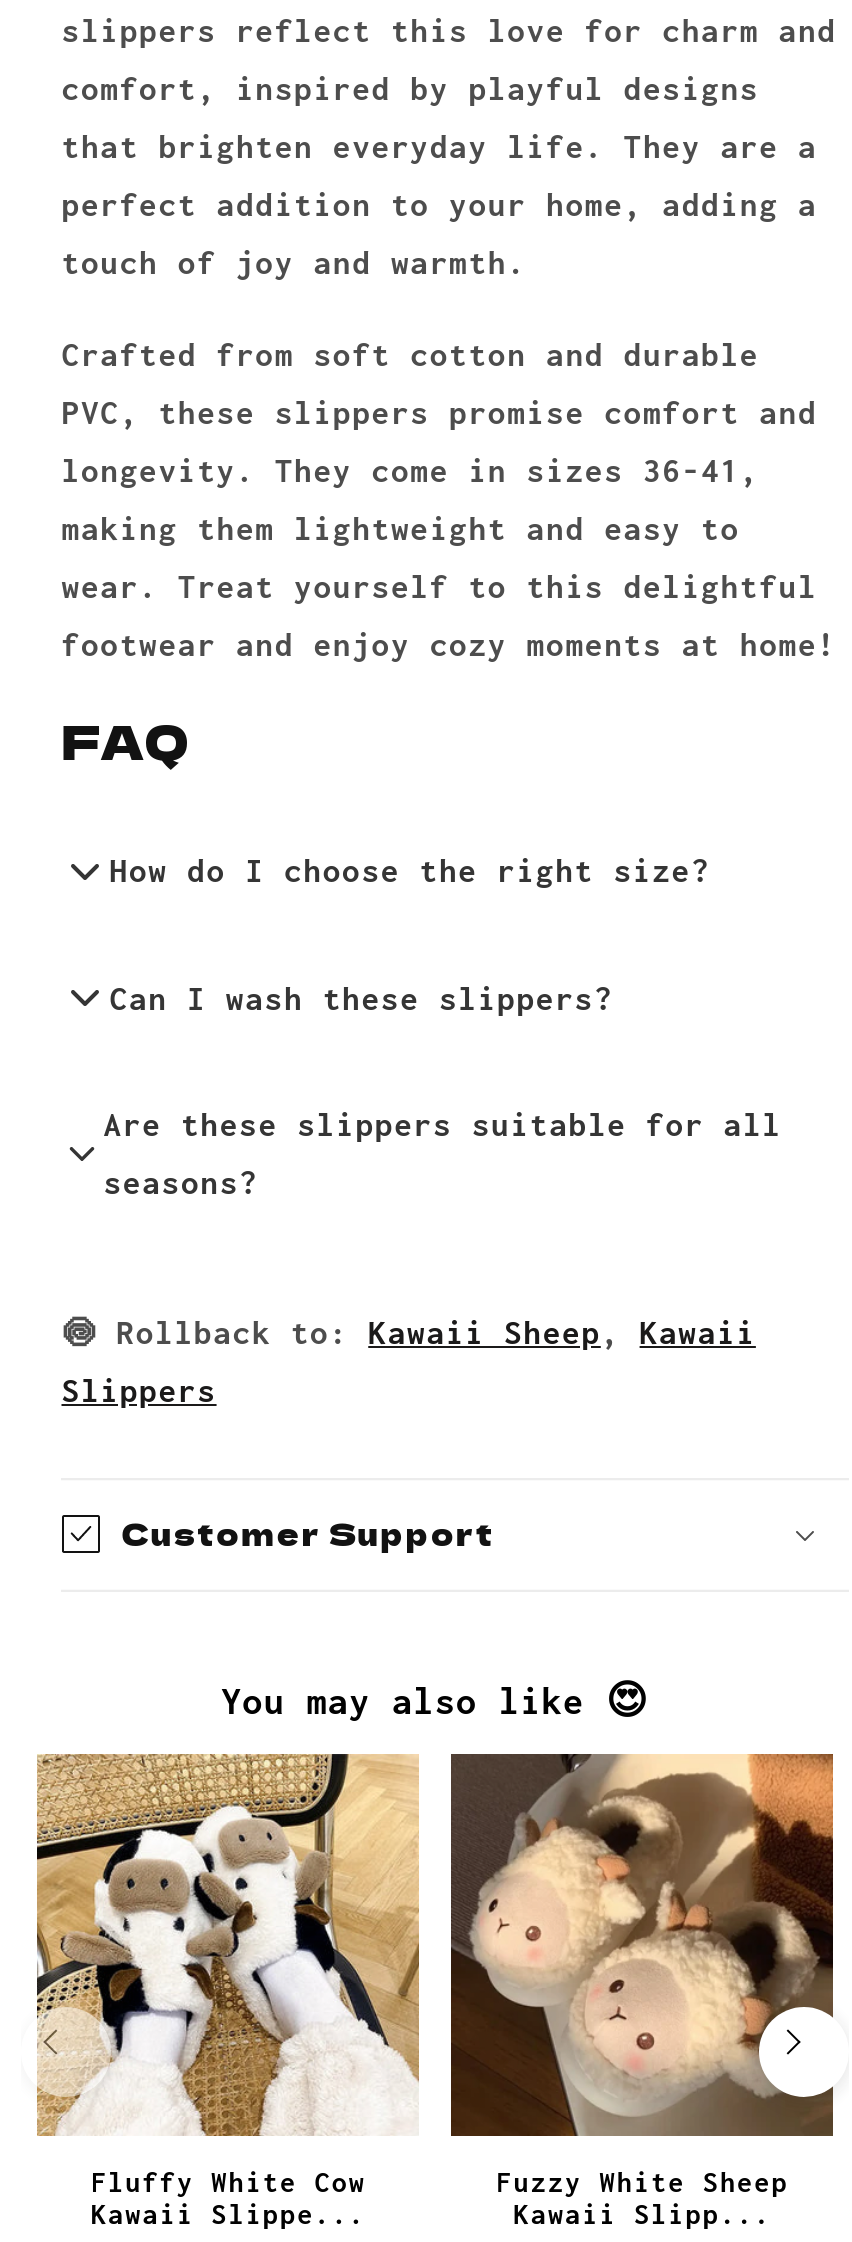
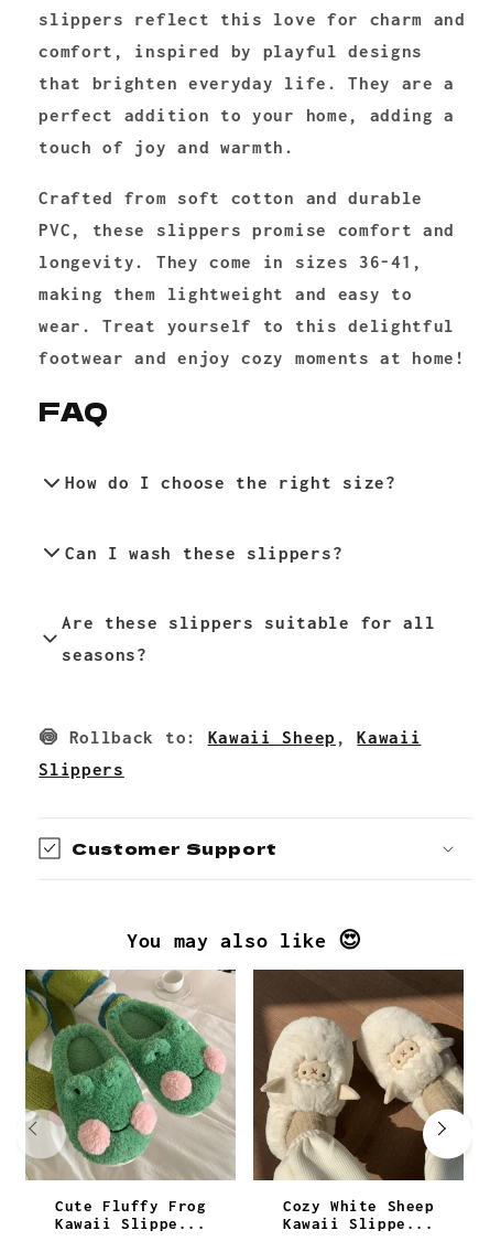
- [image]
- Fluffy White Cow
+ [image]
+ Cute Fluffy Frog

- [image]
- Fuzzy White Sheep
+ [image]
+ Cozy White Sheep

- Kawaii Slipp...
+ Kawaii Slippe...
